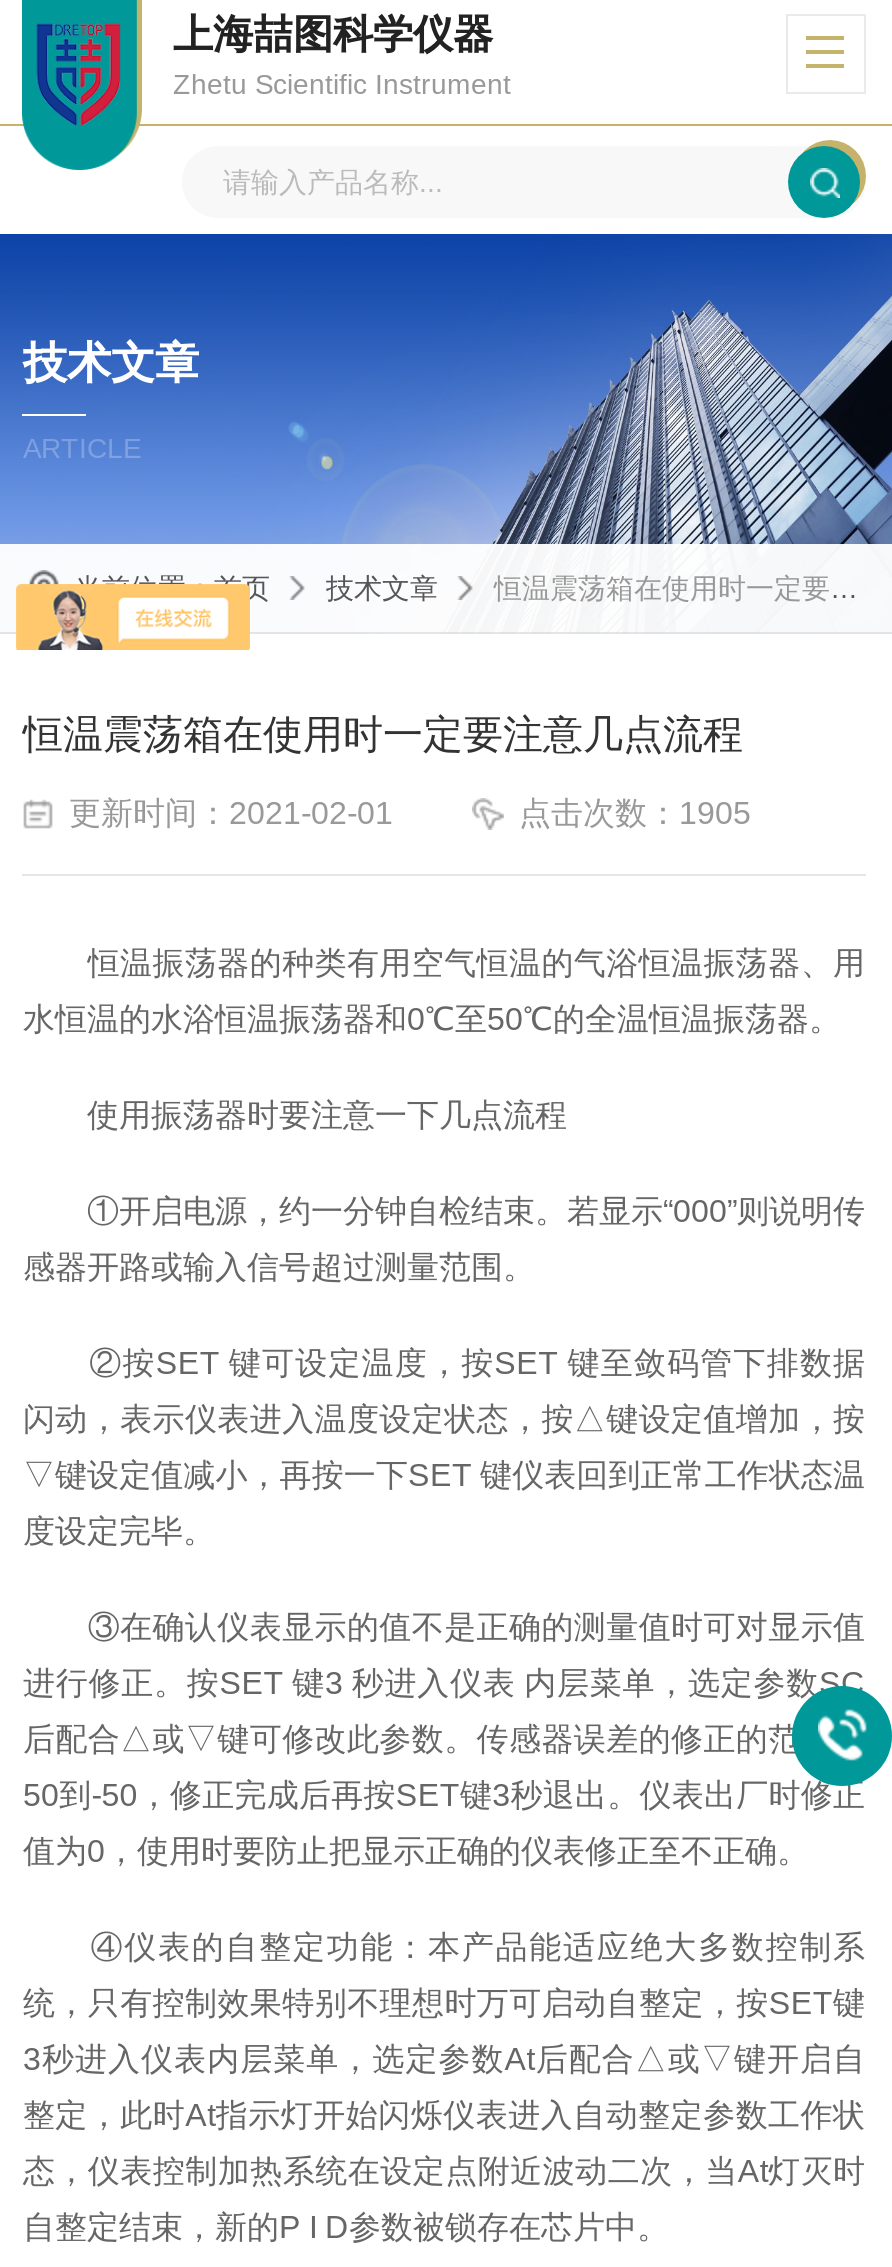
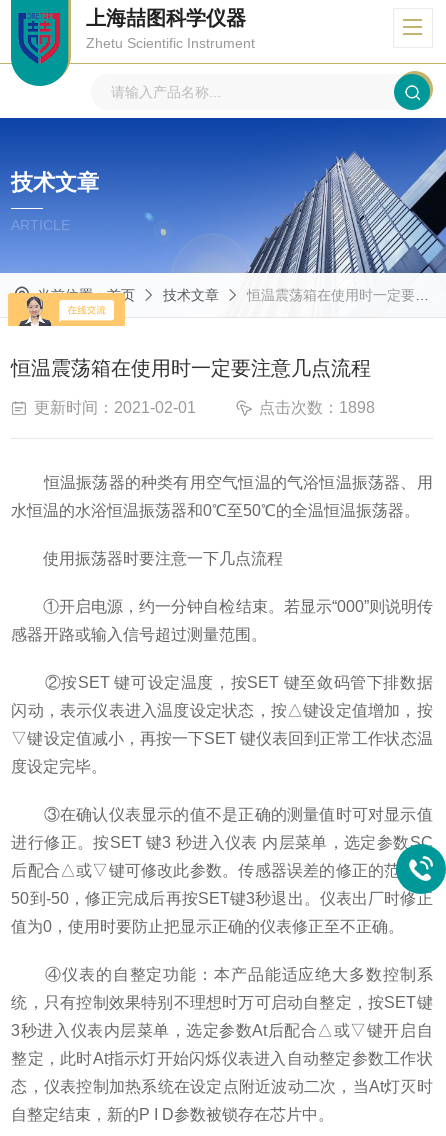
- 点击次数：1905
+ 点击次数：1898
